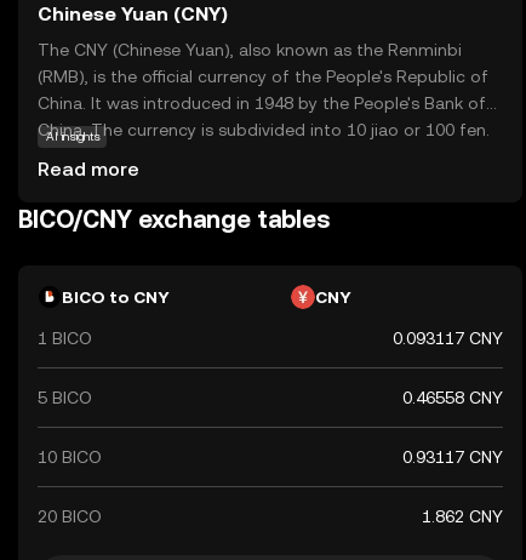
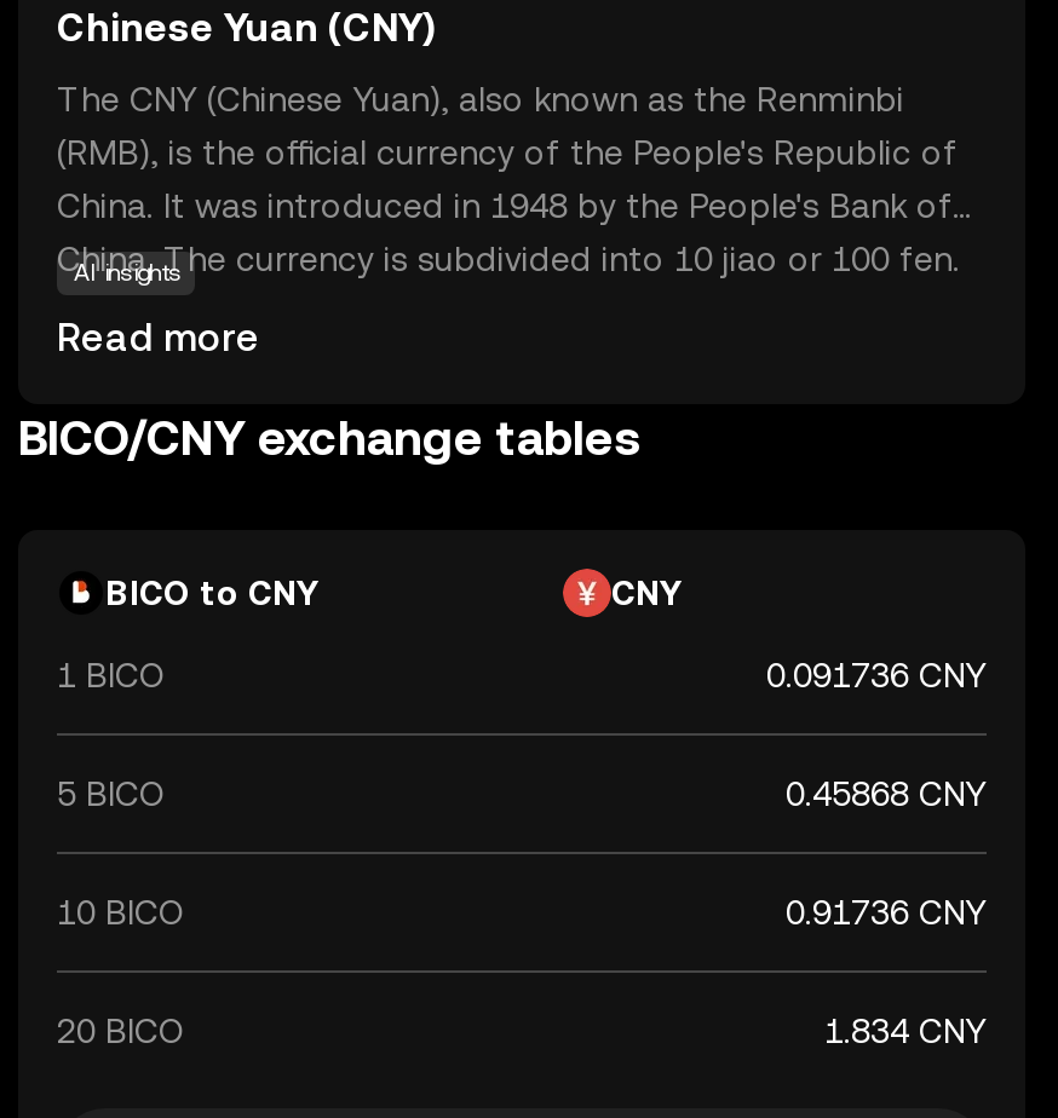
- 0.093117 CNY
+ 0.091736 CNY

- 0.46558 CNY
+ 0.45868 CNY

- 0.93117 CNY
+ 0.91736 CNY

- 1.862 CNY
+ 1.834 CNY
